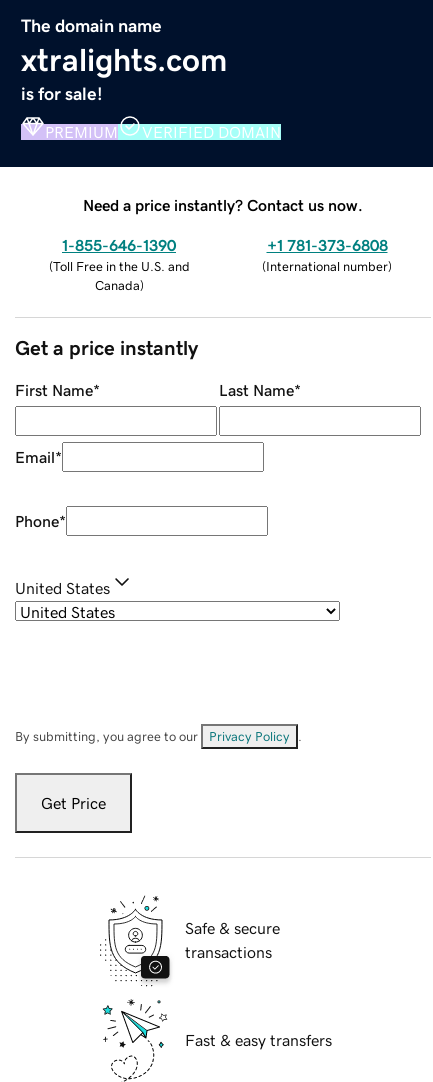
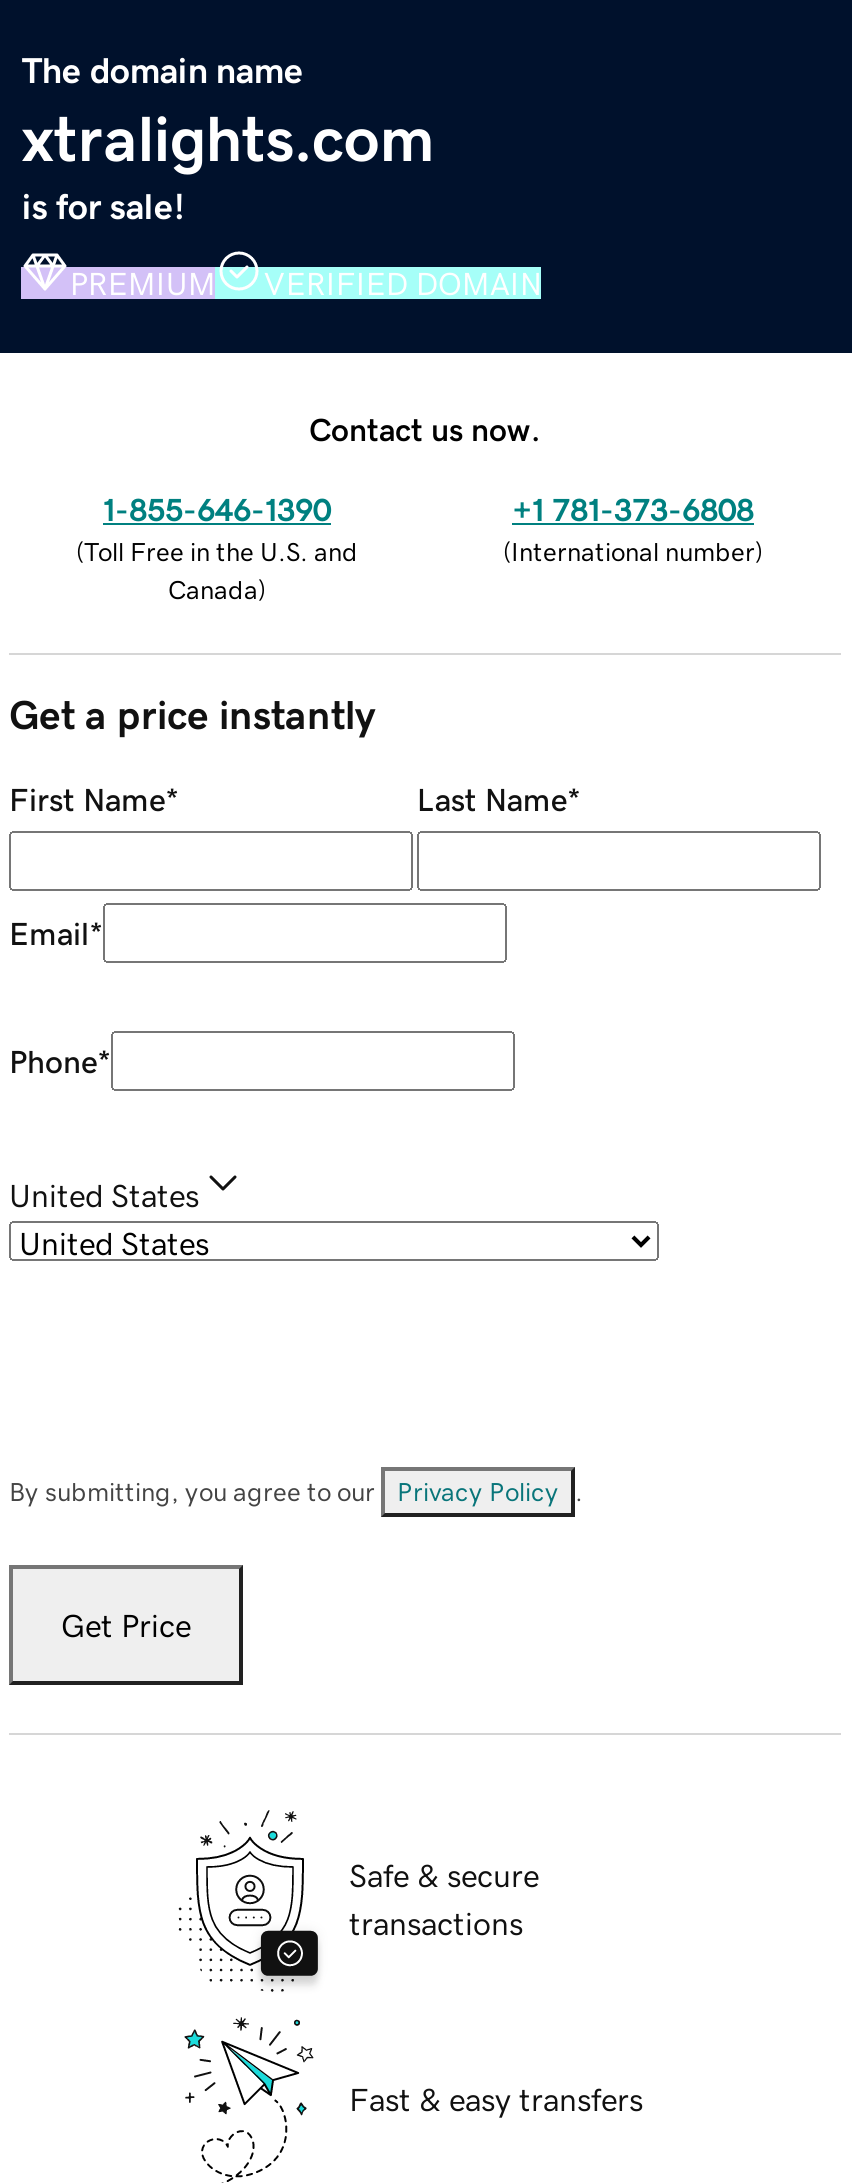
- Need a price instantly? Contact us now.
+ Contact us now.
